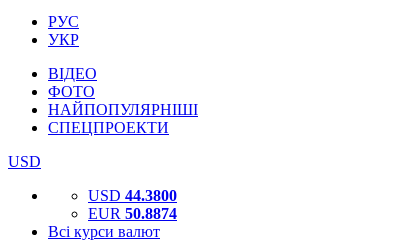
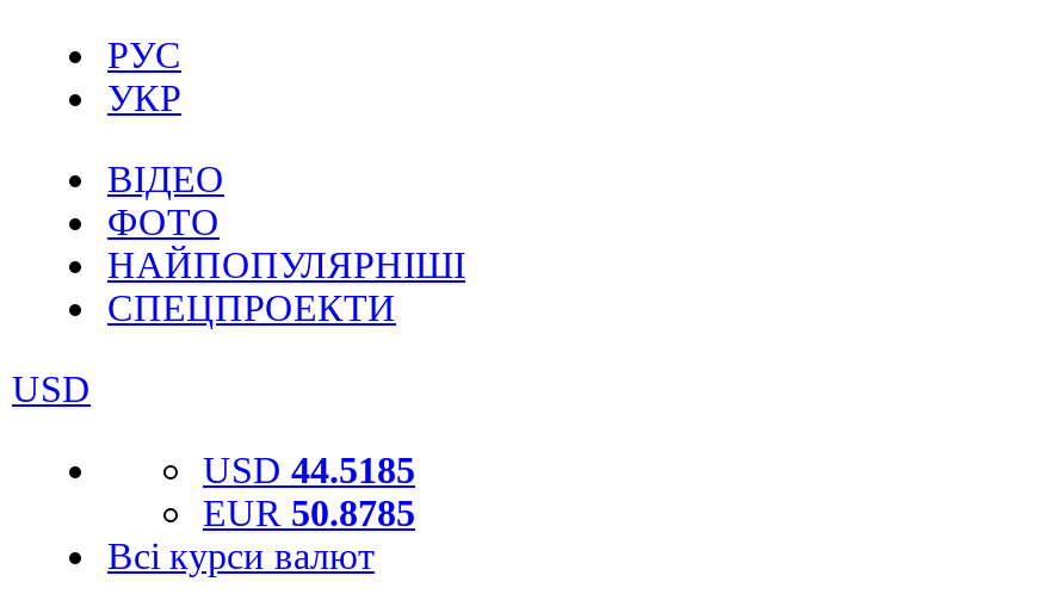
- USD 44.3800
+ USD 44.5185

- EUR 50.8874
+ EUR 50.8785
